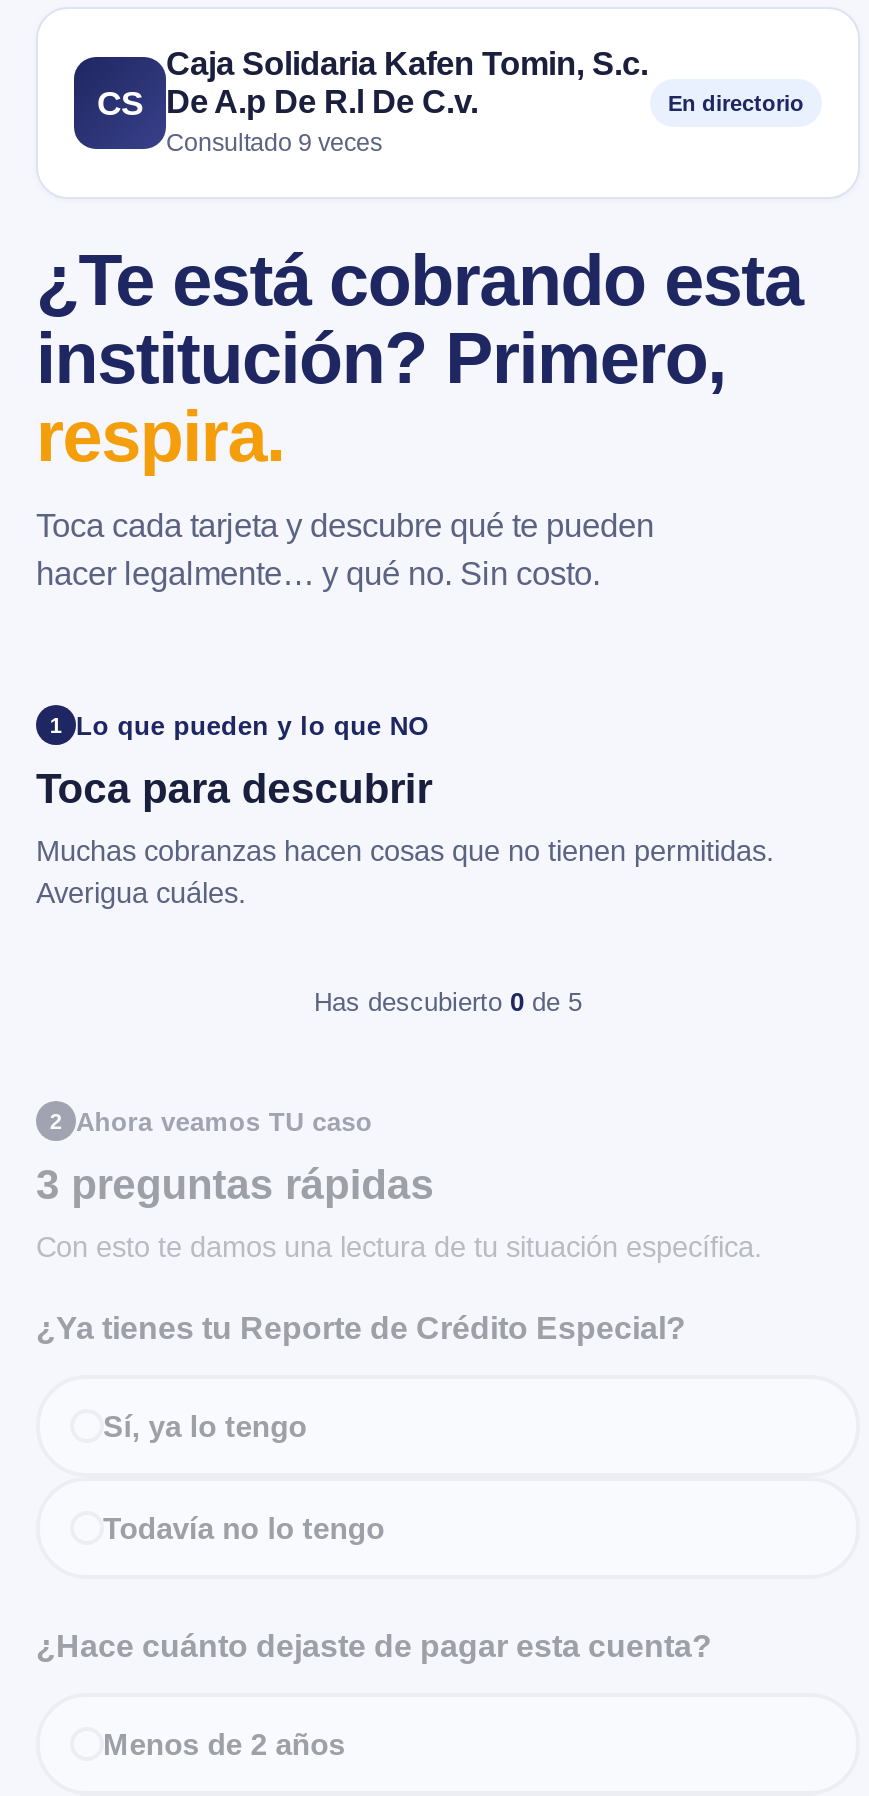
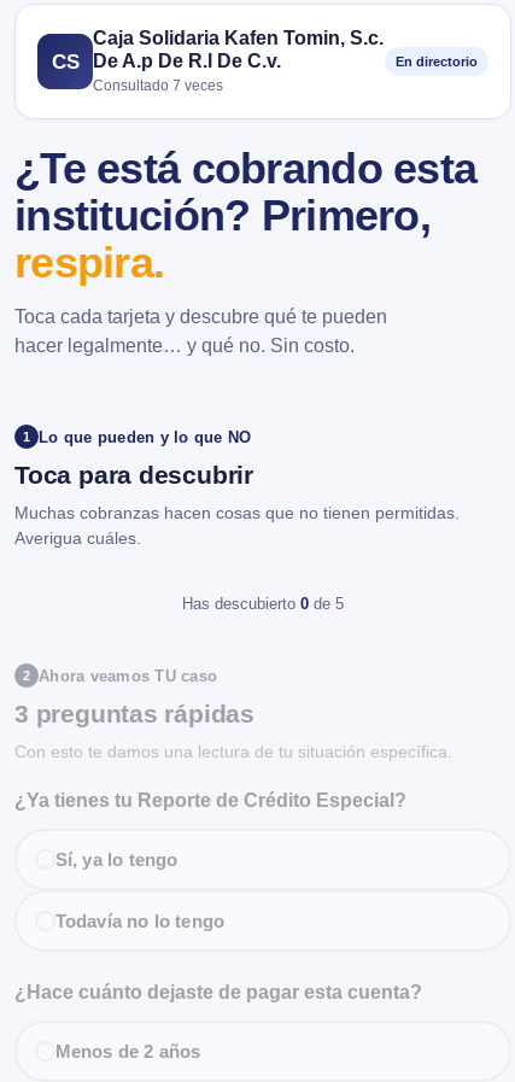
- Consultado 9 veces
+ Consultado 7 veces
